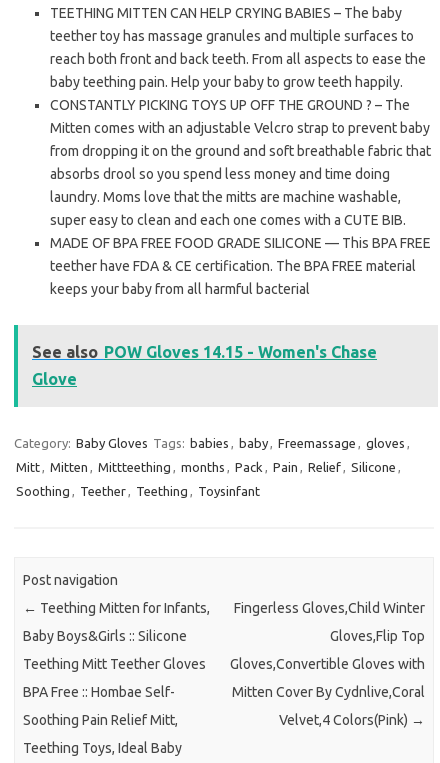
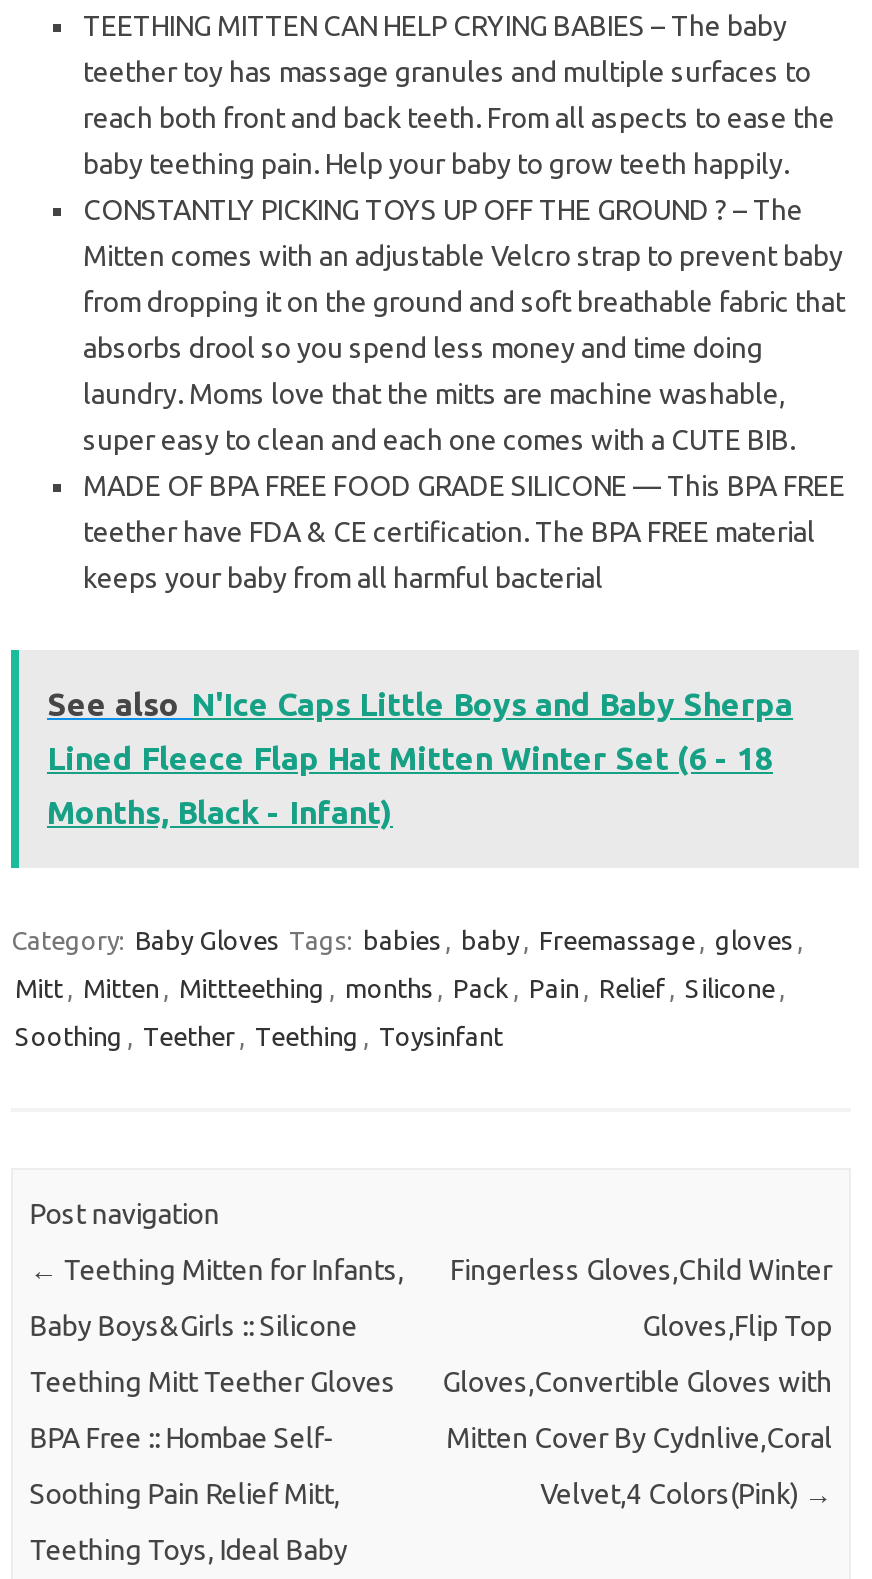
- See also POW Gloves 14.15 - Women's Chase
- Glove
+ See also N'Ice Caps Little Boys and Baby Sherpa
+ Lined Fleece Flap Hat Mitten Winter Set (6 - 18
+ Months, Black - Infant)
